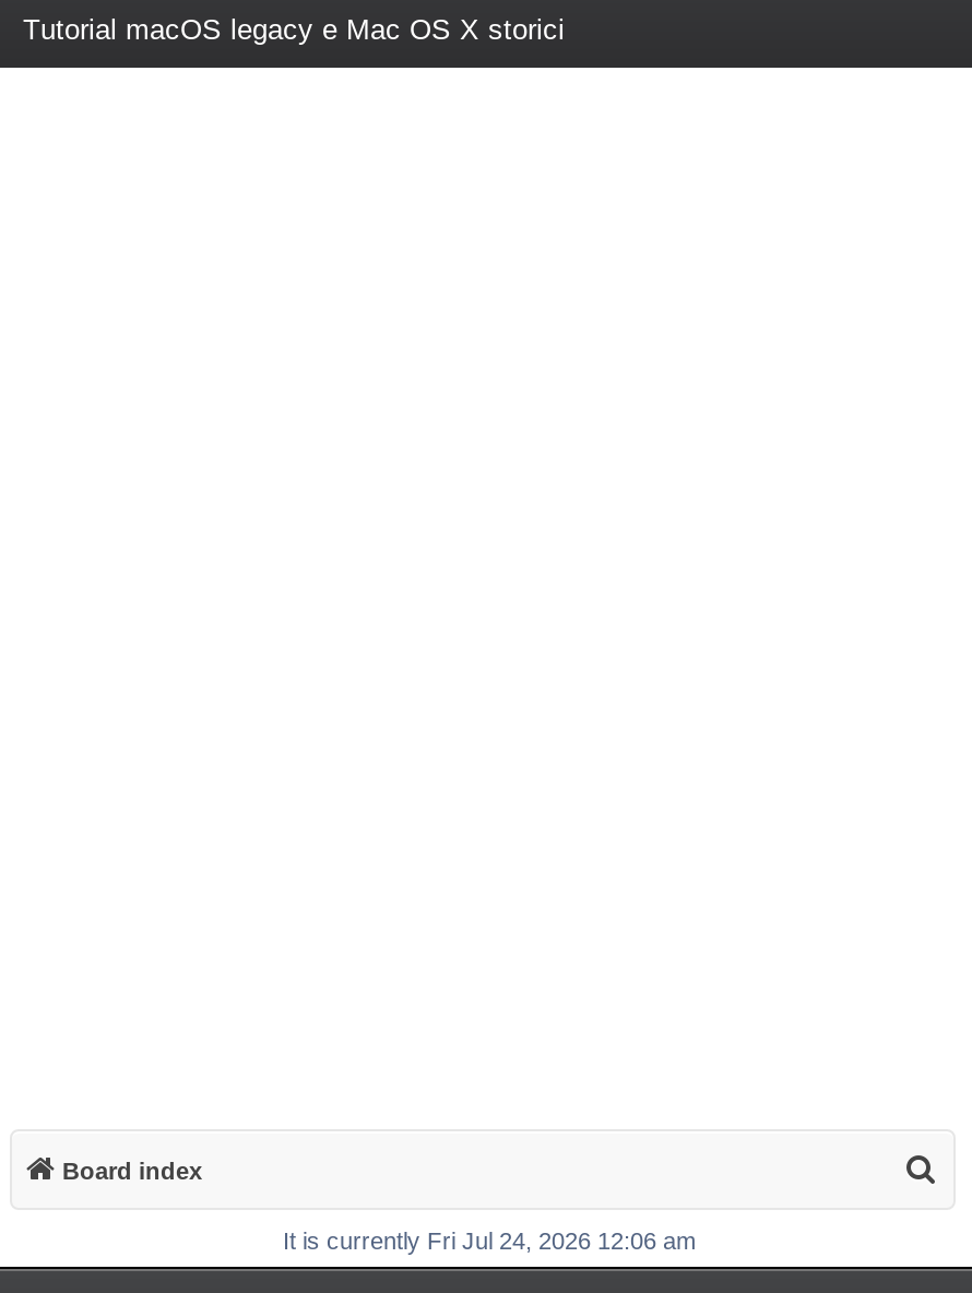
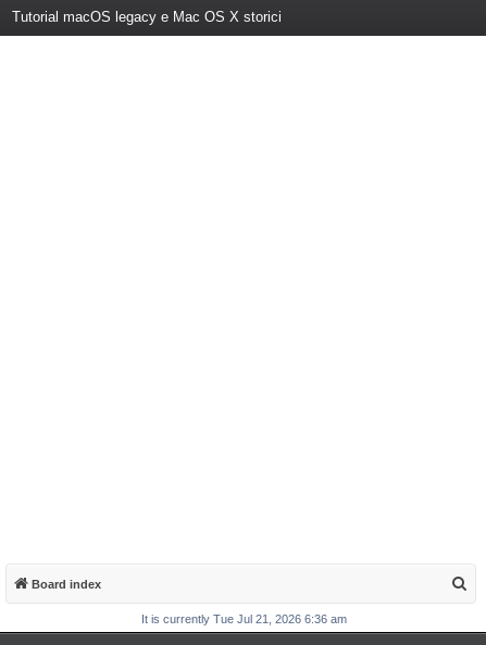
- It is currently Fri Jul 24, 2026 12:06 am
+ It is currently Tue Jul 21, 2026 6:36 am
